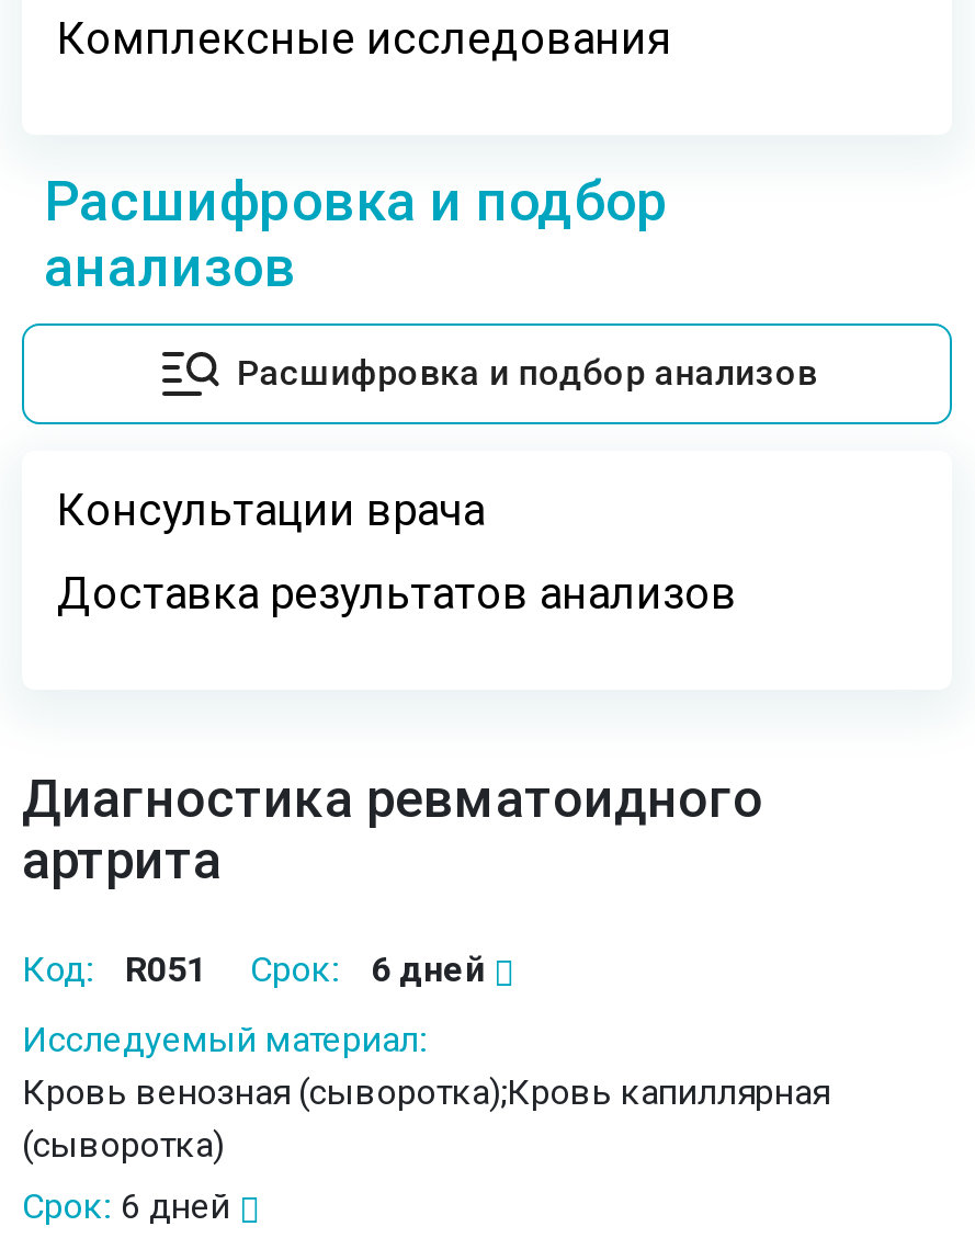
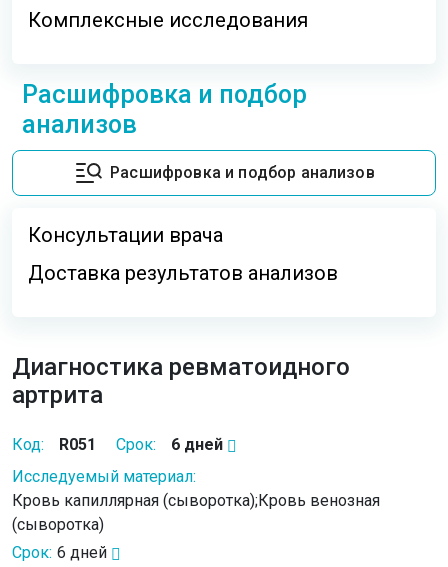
- Кровь венозная (сыворотка);Кровь капиллярная
+ Кровь капиллярная (сыворотка);Кровь венозная
